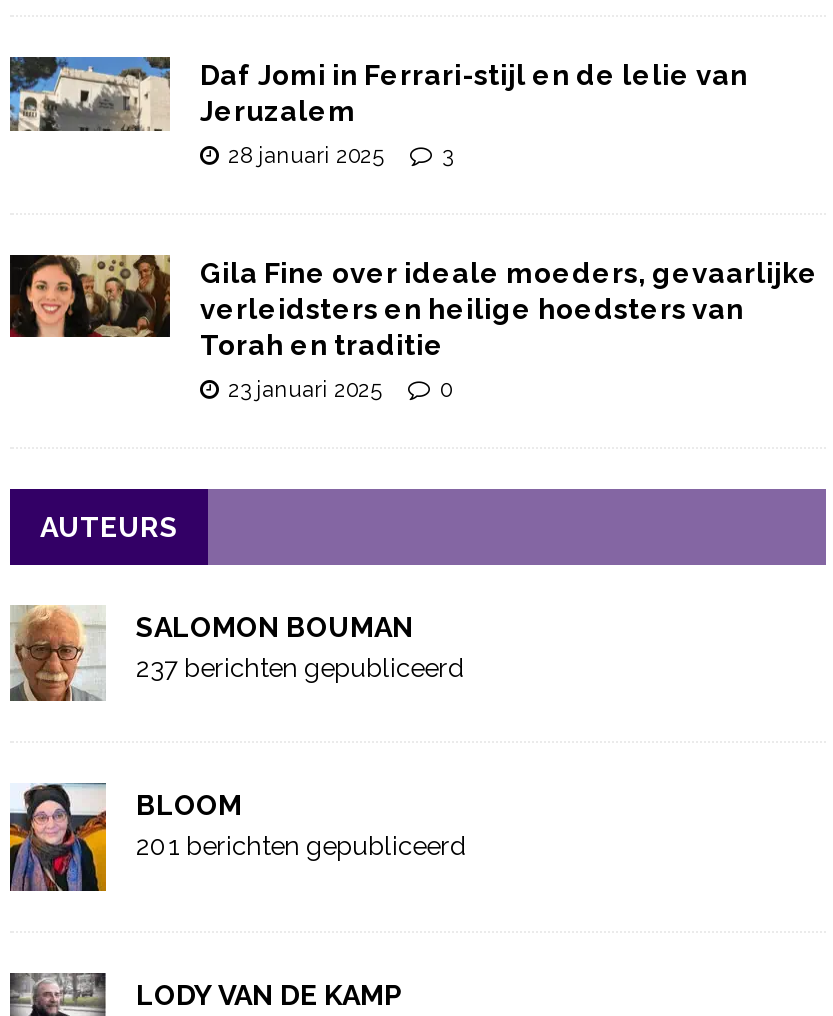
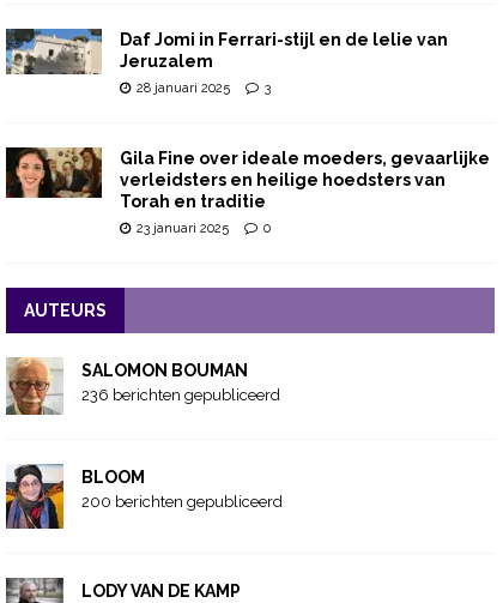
- 237 berichten gepubliceerd
+ 236 berichten gepubliceerd

- 201 berichten gepubliceerd
+ 200 berichten gepubliceerd
